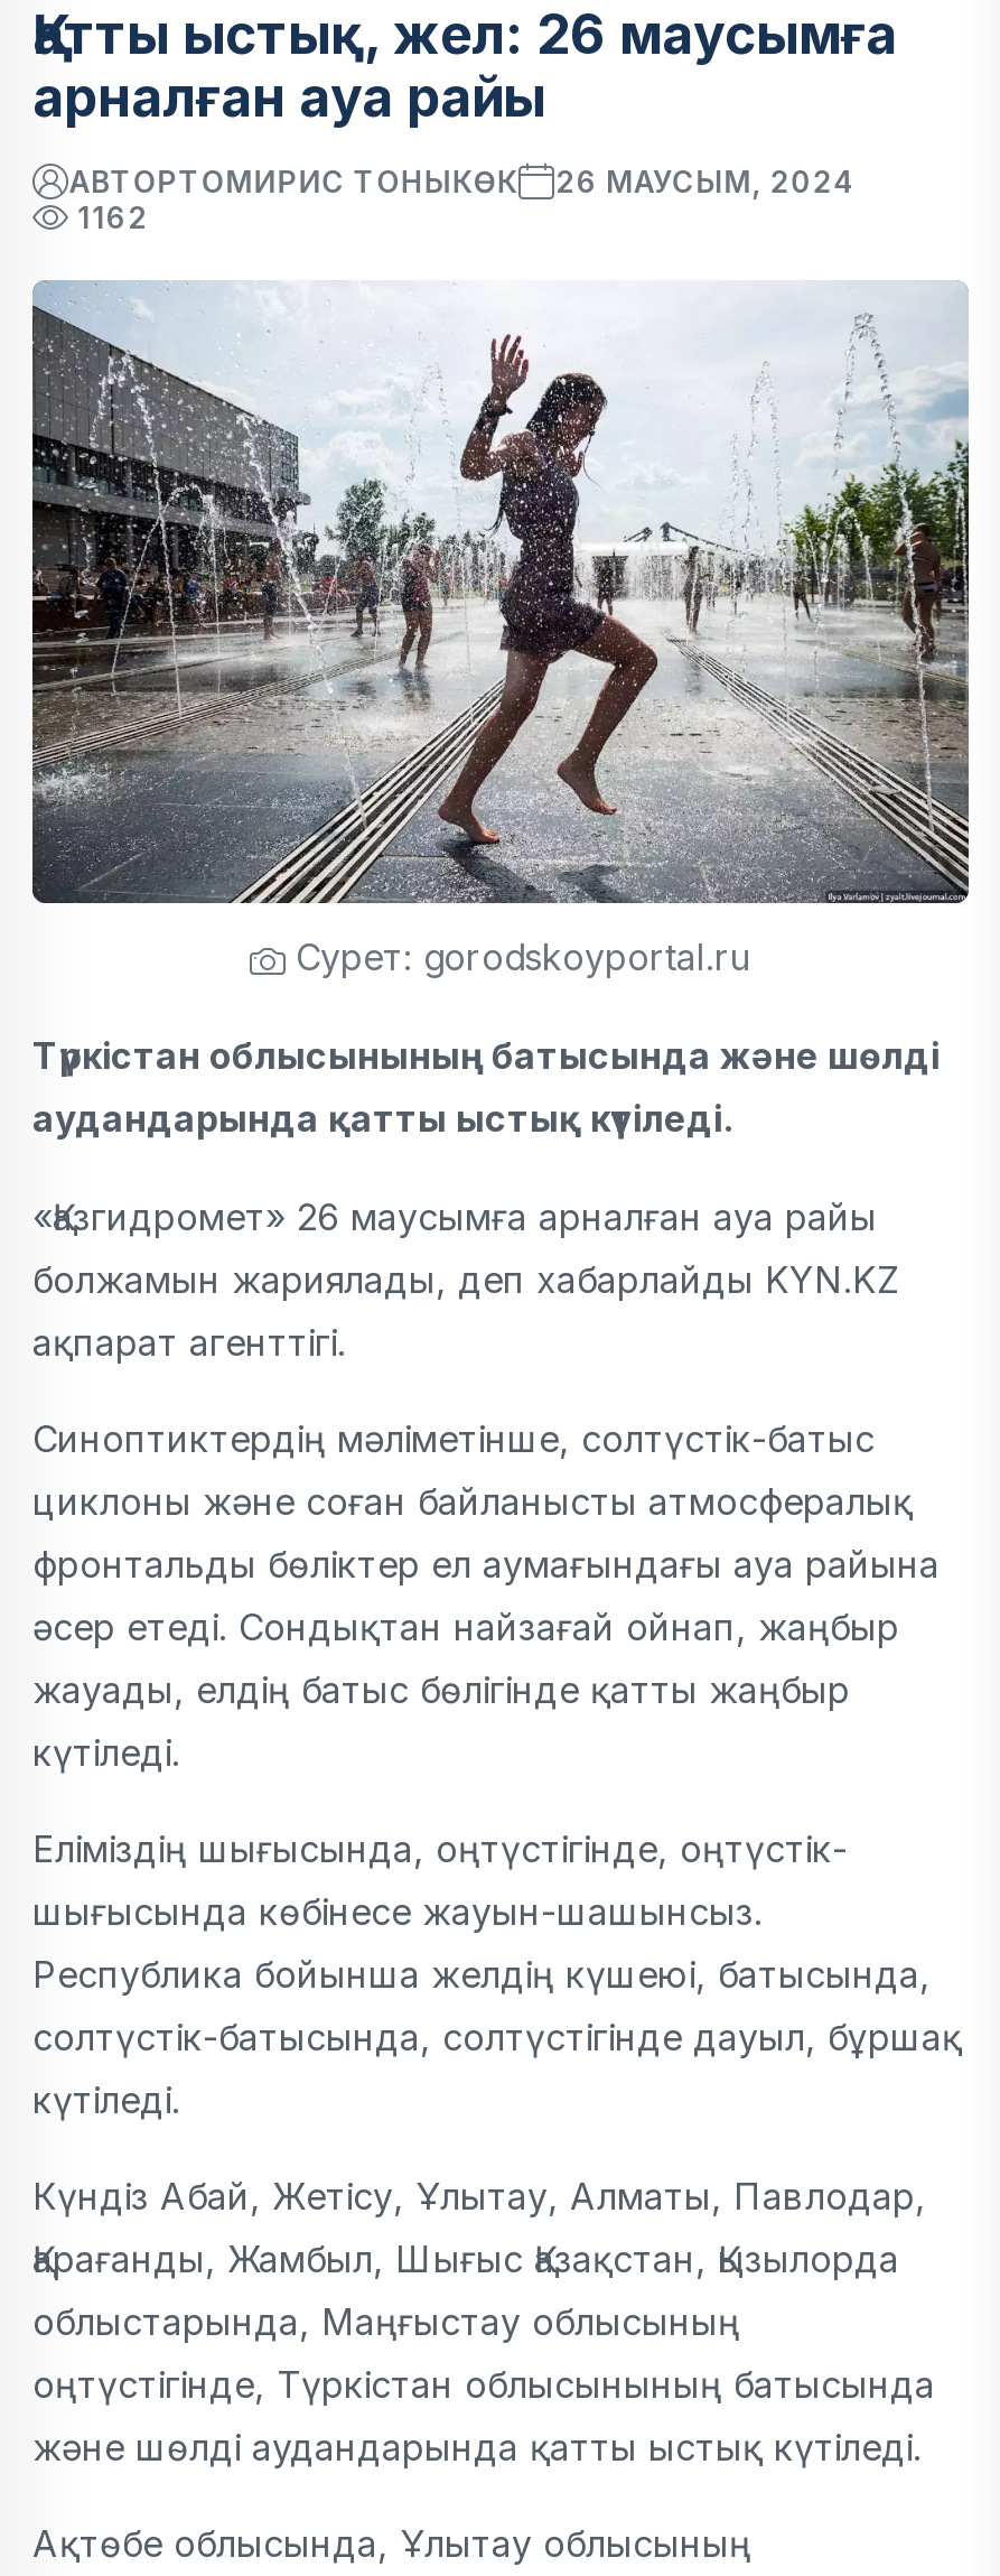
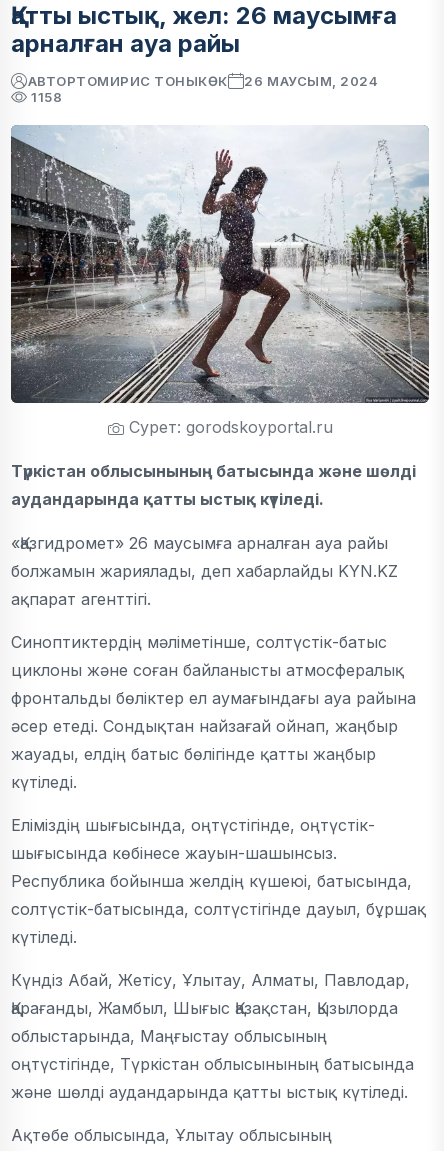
- 1162
+ 1158
